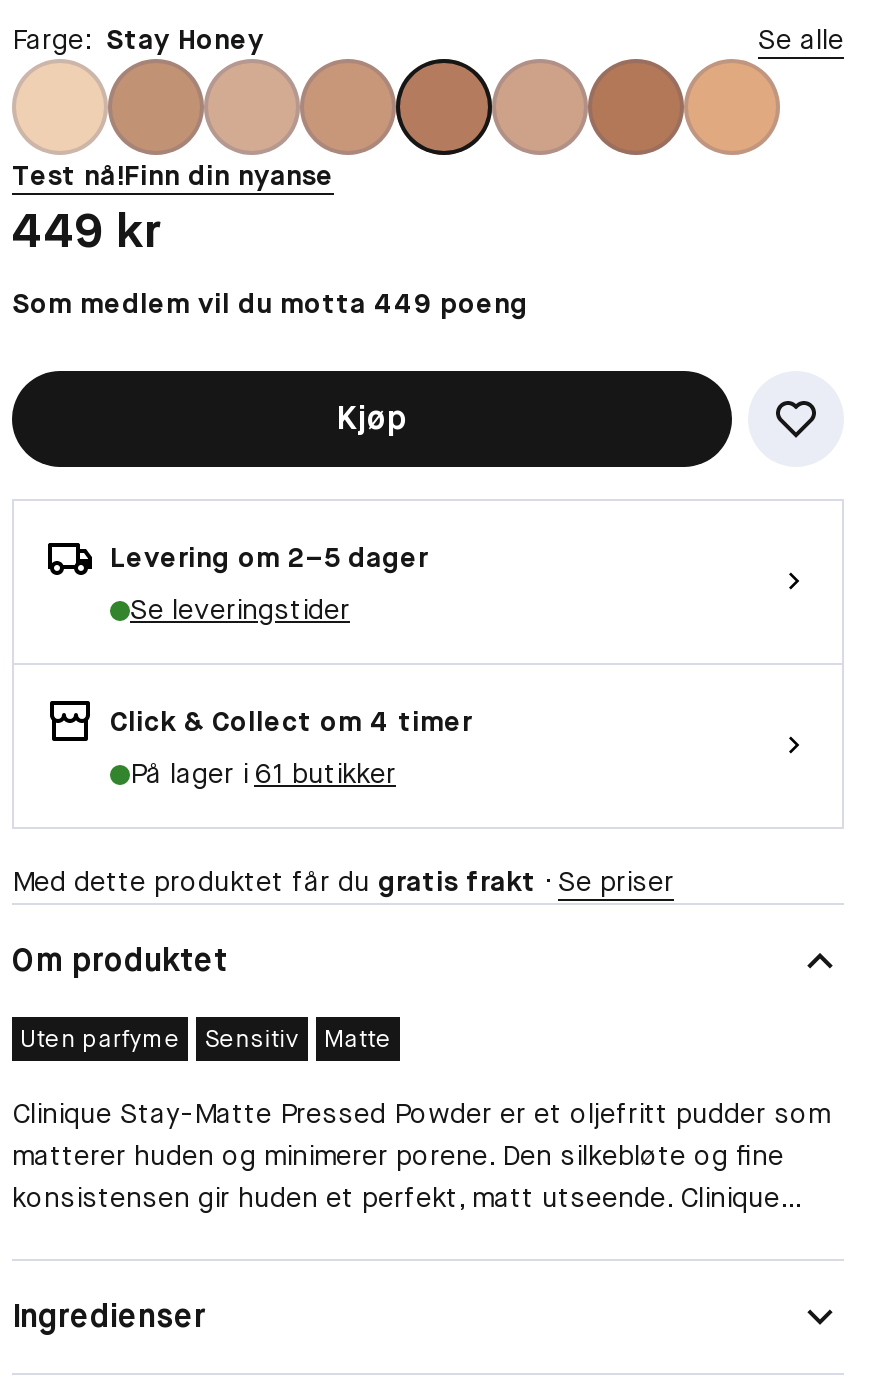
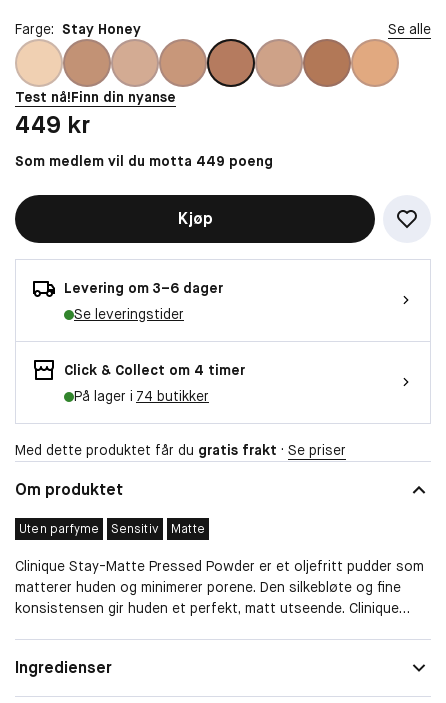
- Levering om 2–5 dager
+ Levering om 3–6 dager

- På lager i 61 butikker
+ På lager i 74 butikker
